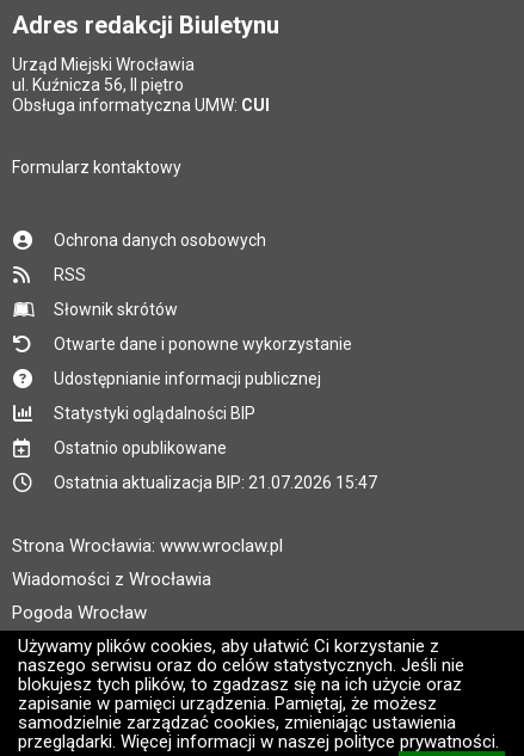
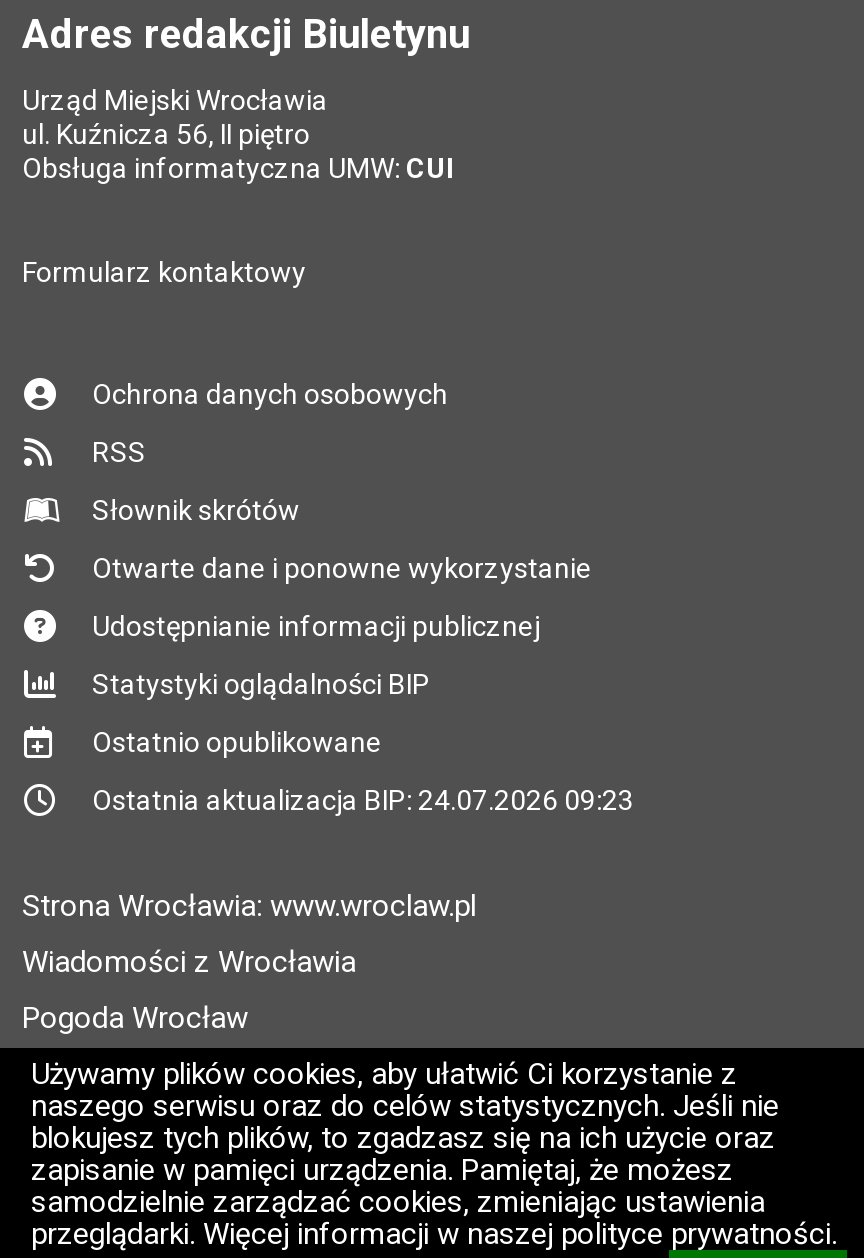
- Ostatnia aktualizacja BIP: 21.07.2026 15:47
+ Ostatnia aktualizacja BIP: 24.07.2026 09:23
